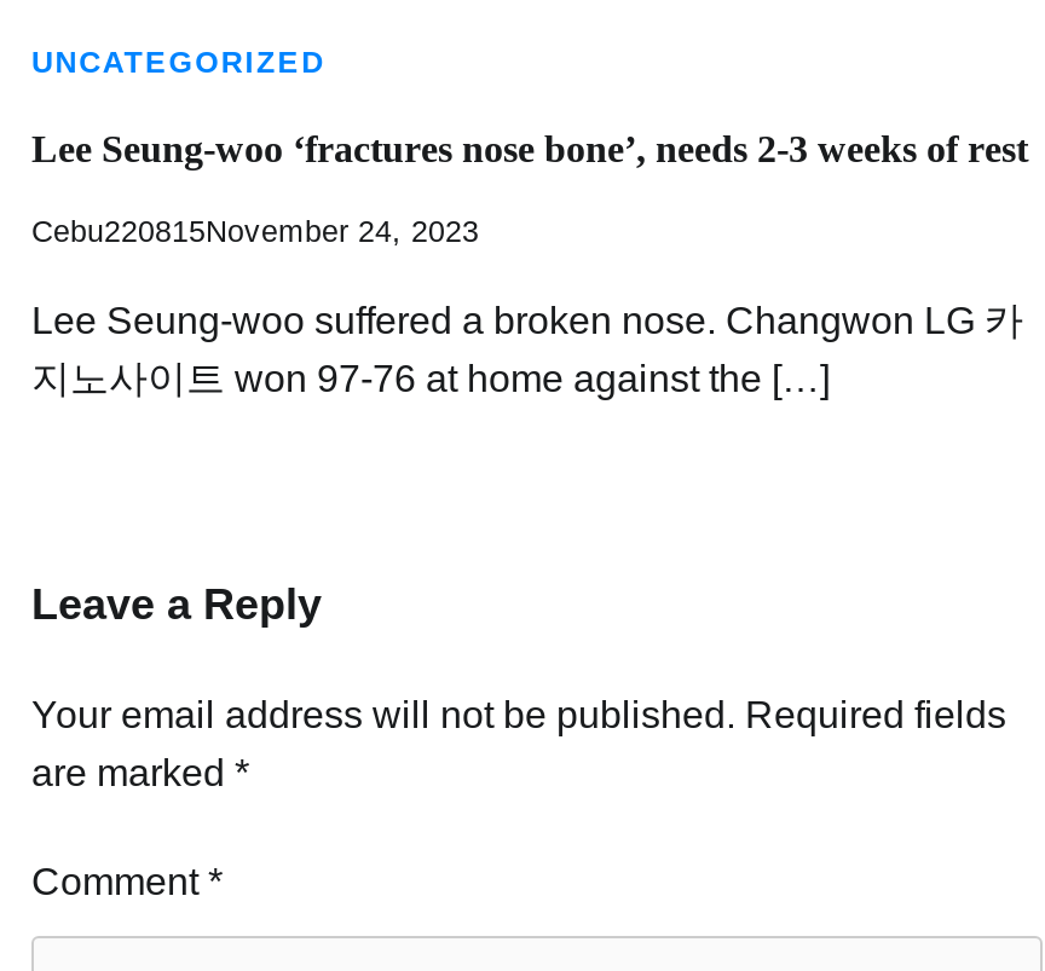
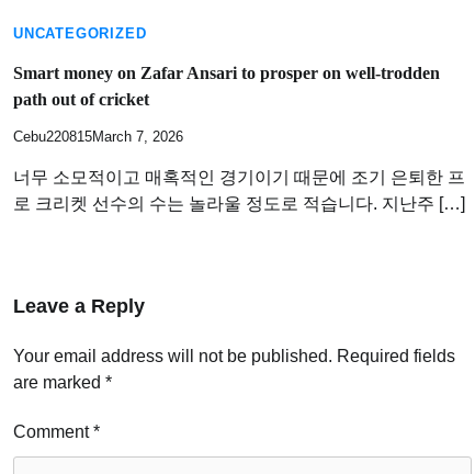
- Lee Seung-woo ‘fractures nose bone’, needs 2-3 weeks of rest
+ Smart money on Zafar Ansari to prosper on well-trodden
+ path out of cricket

- Cebu220815November 24, 2023
+ Cebu220815March 7, 2026

- Lee Seung-woo suffered a broken nose. Changwon LG 카
- 지노사이트 won 97-76 at home against the […]
+ 너무 소모적이고 매혹적인 경기이기 때문에 조기 은퇴한 프
+ 로 크리켓 선수의 수는 놀라울 정도로 적습니다. 지난주 […]
